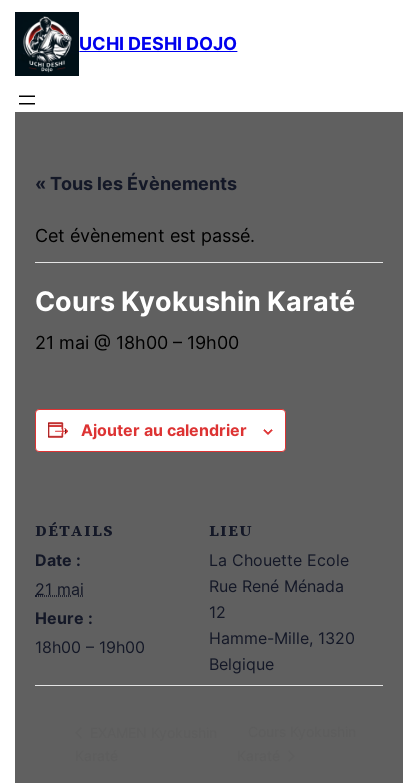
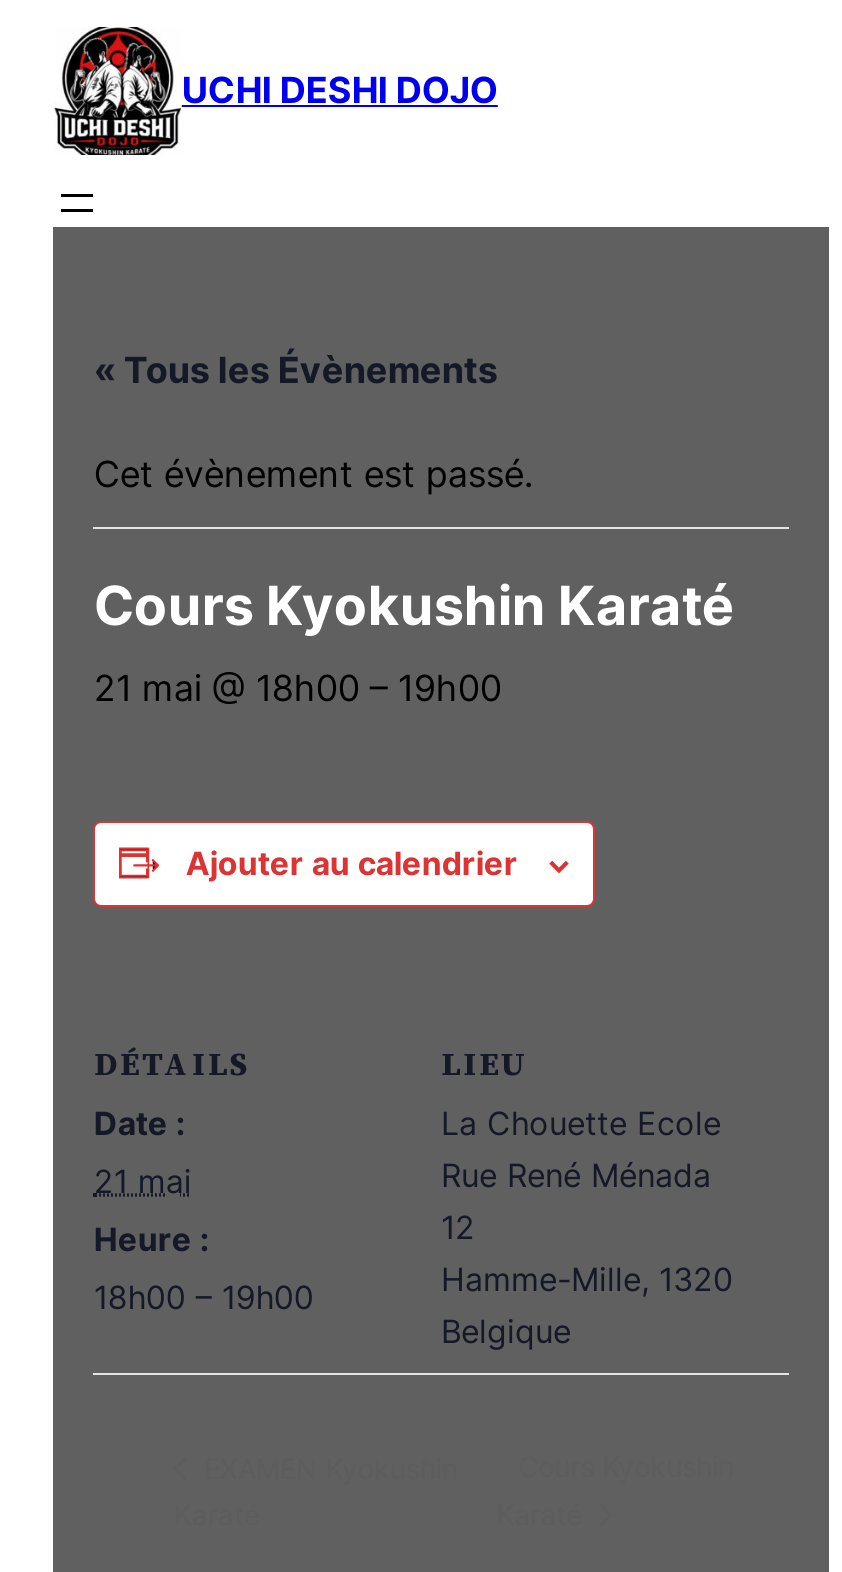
- [image]
+ [image]
